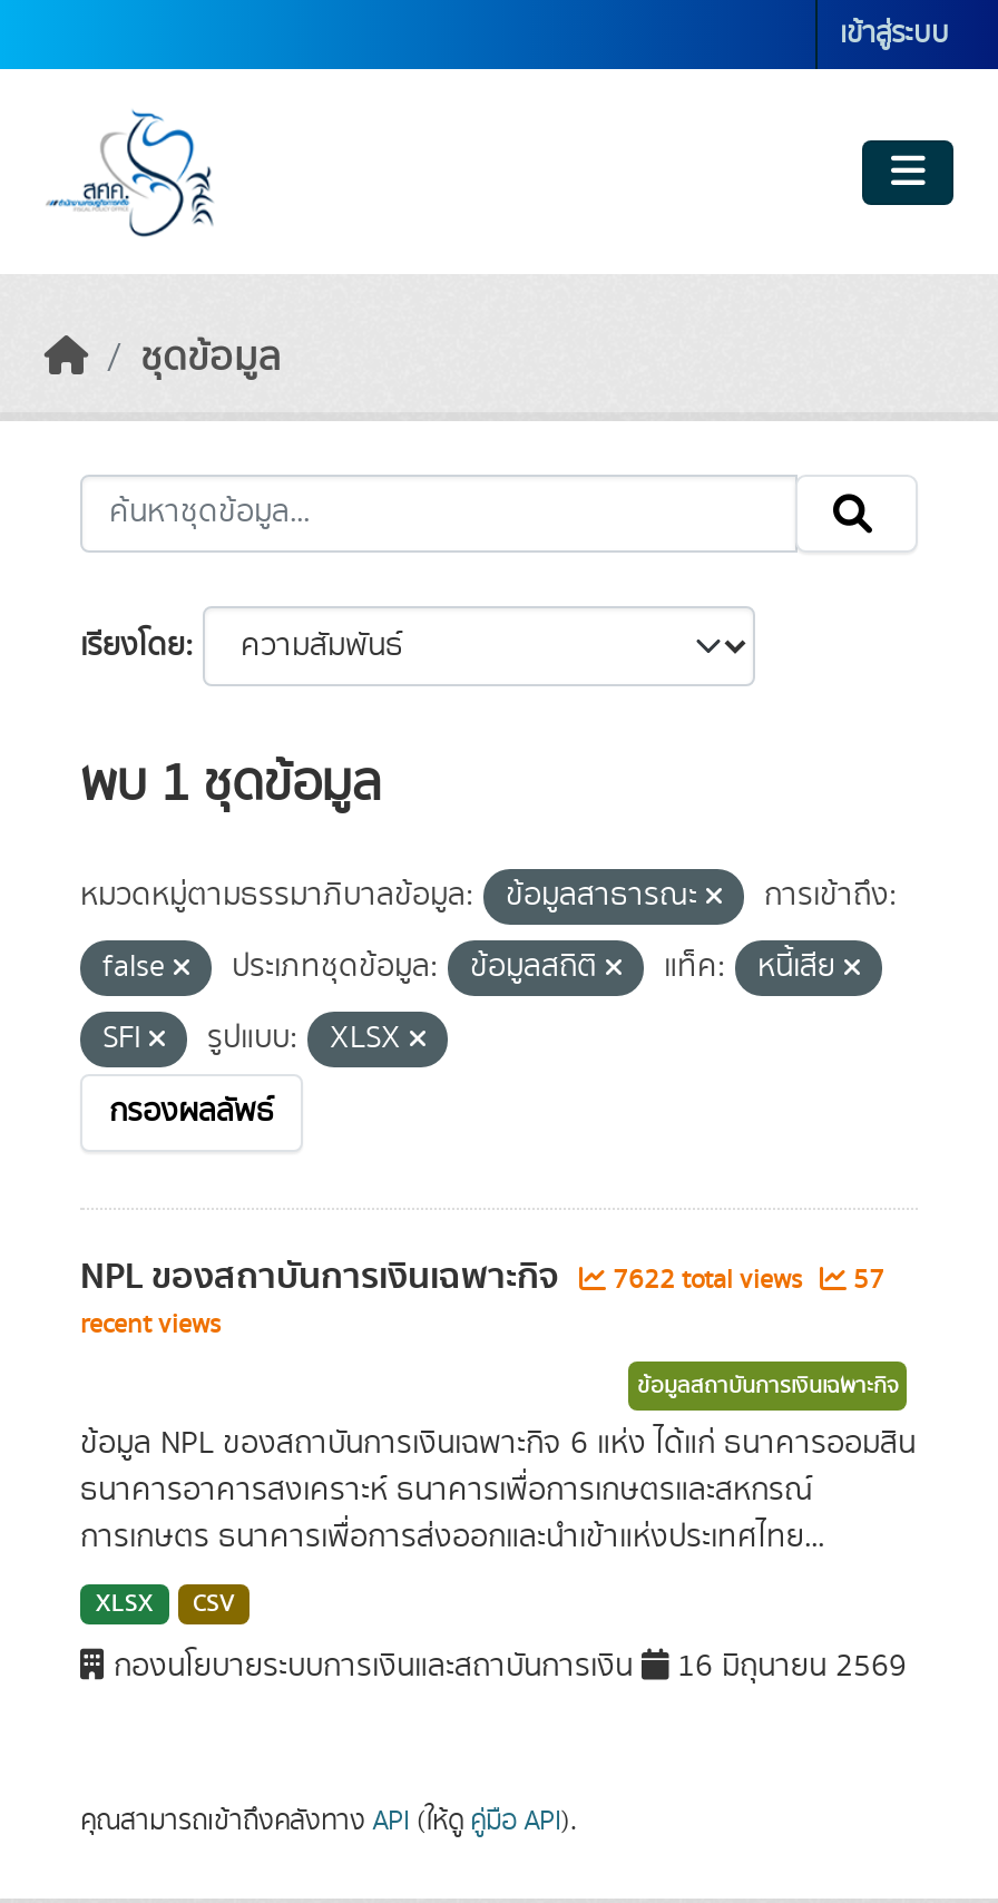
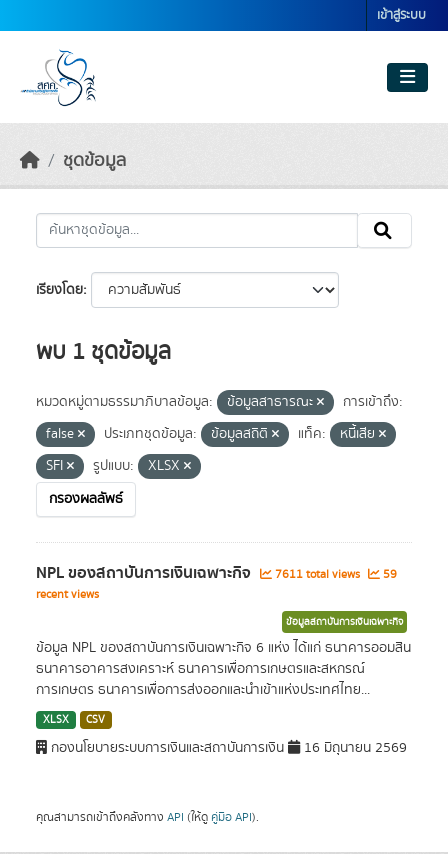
- 7622 total views
+ 7611 total views

- 57
+ 59
